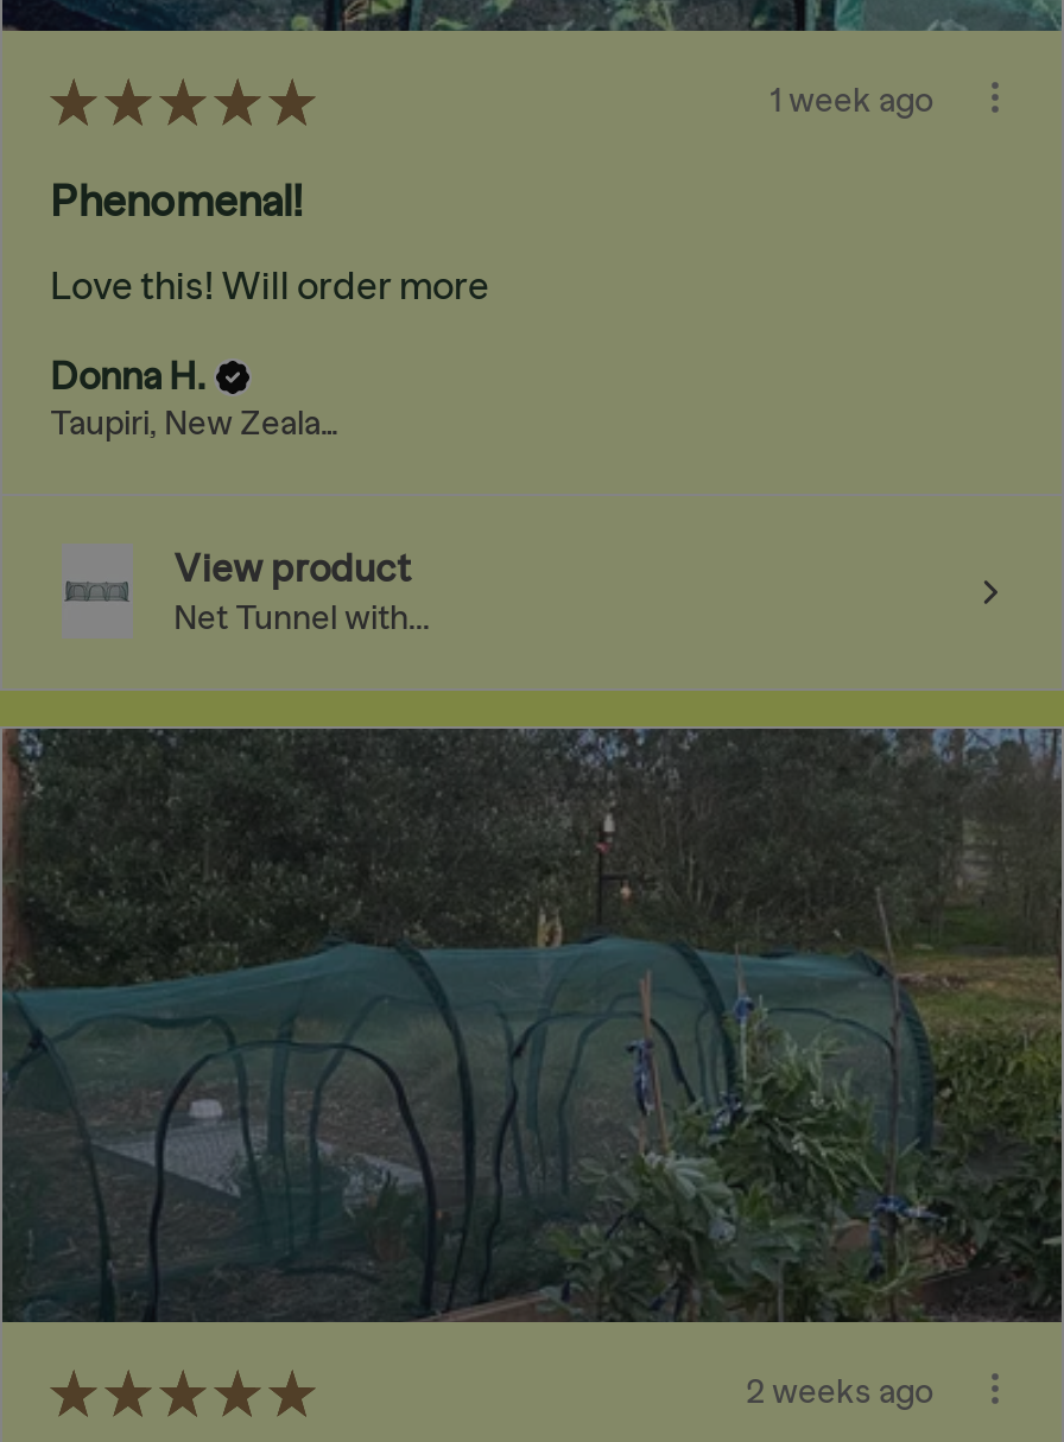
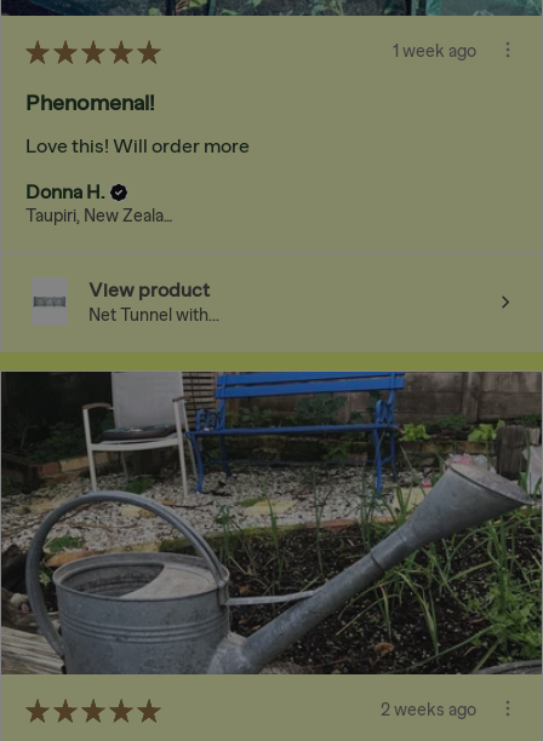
- [image]
+ [image]
